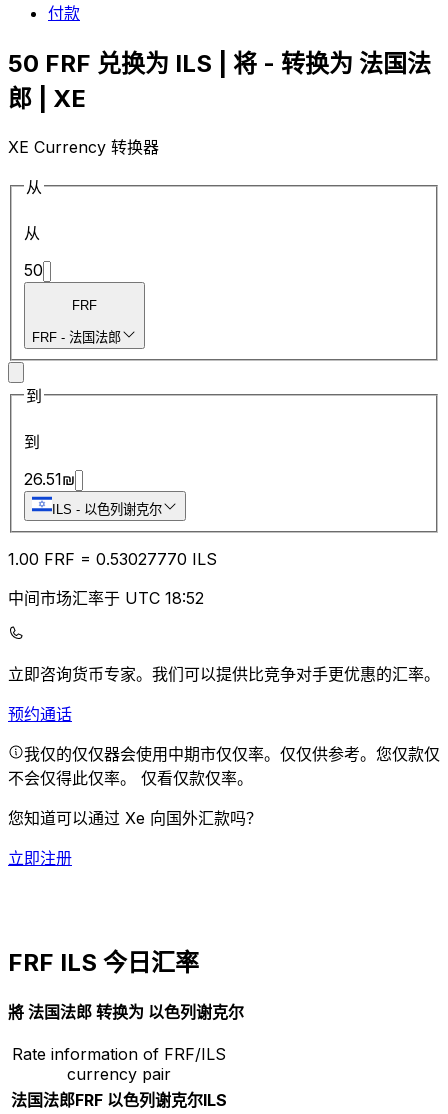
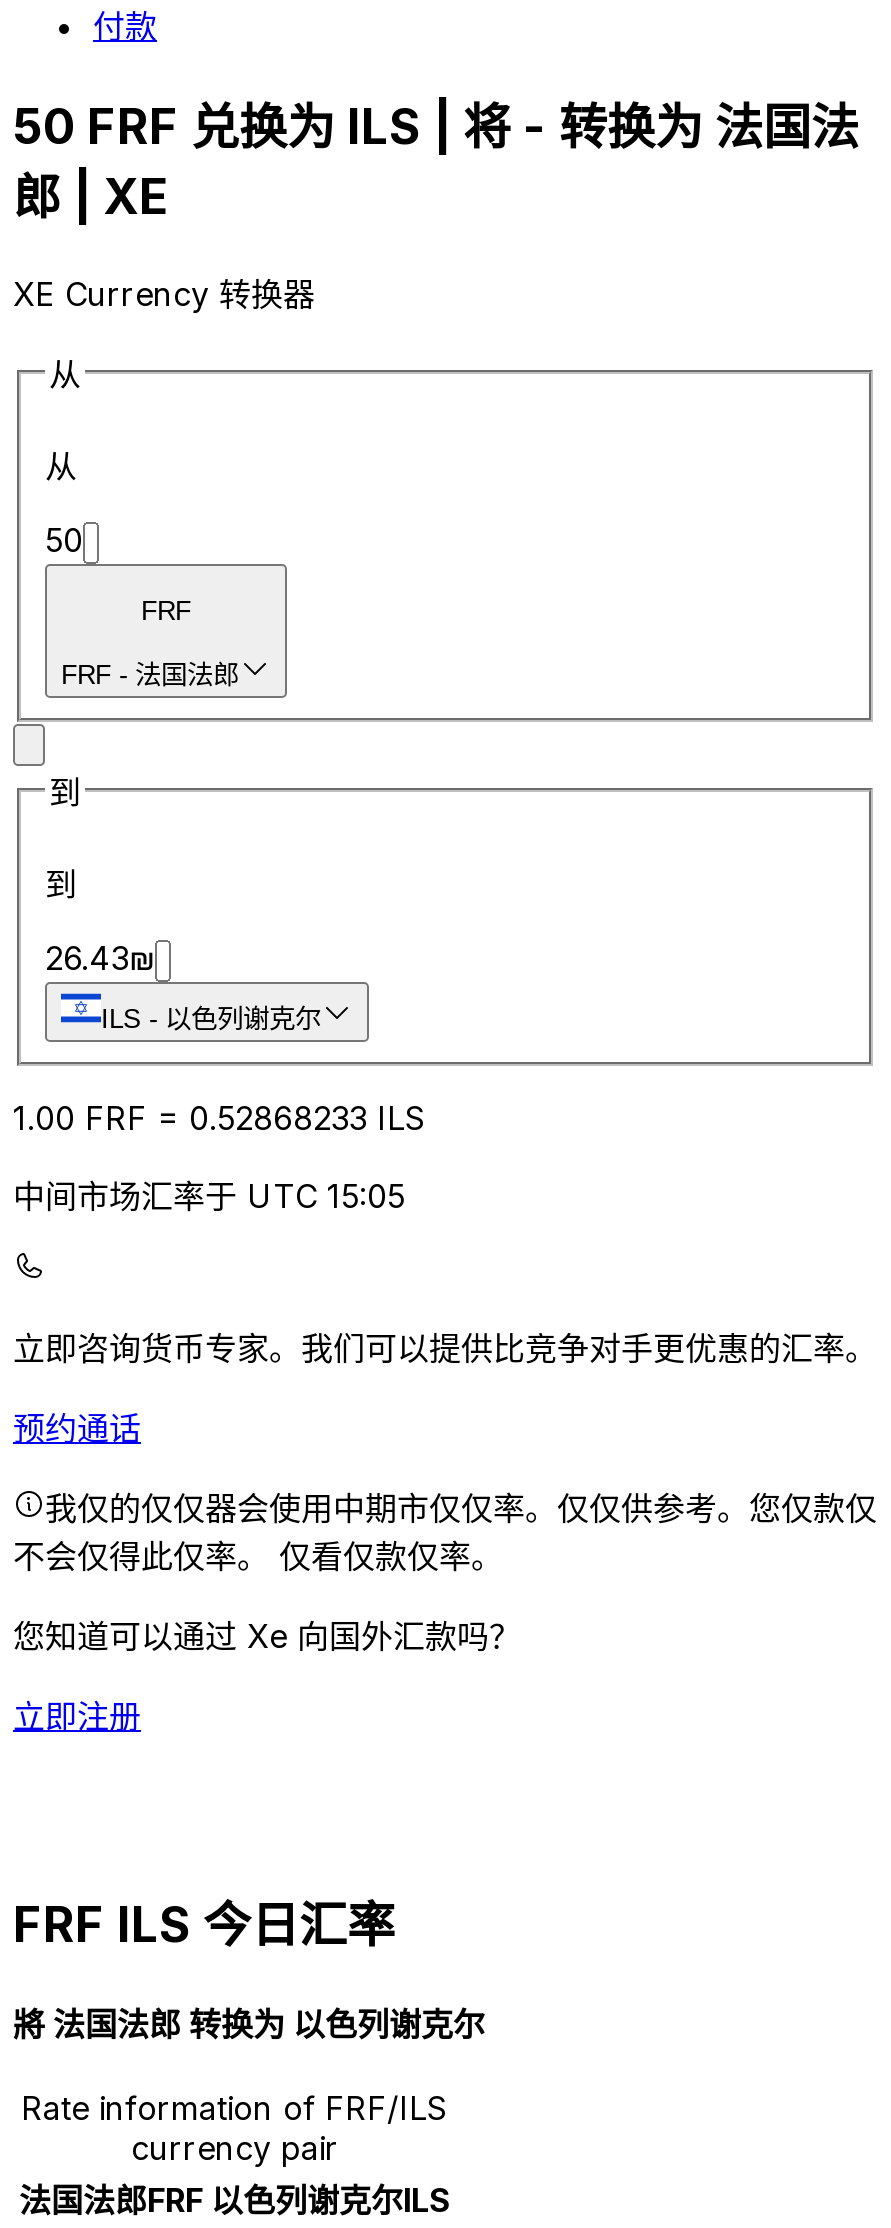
- 26.51₪
+ 26.43₪

- 1.00 FRF = 0.53027770 ILS
+ 1.00 FRF = 0.52868233 ILS

- 中间市场汇率于 UTC 18:52
+ 中间市场汇率于 UTC 15:05
